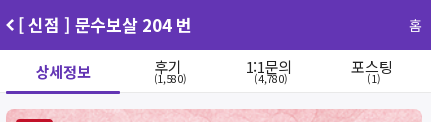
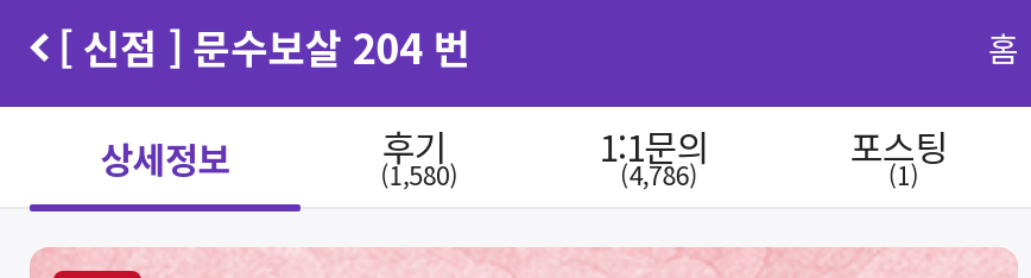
- (4,780)
+ (4,786)
